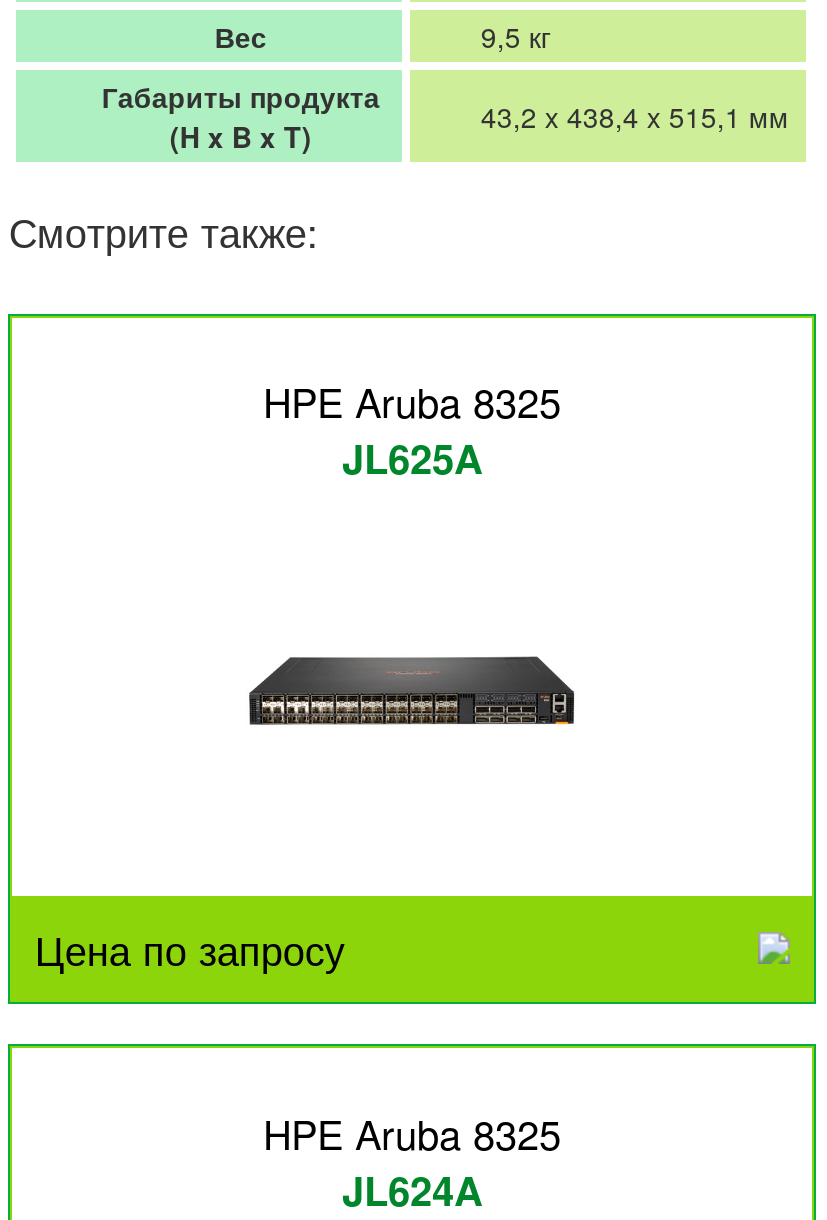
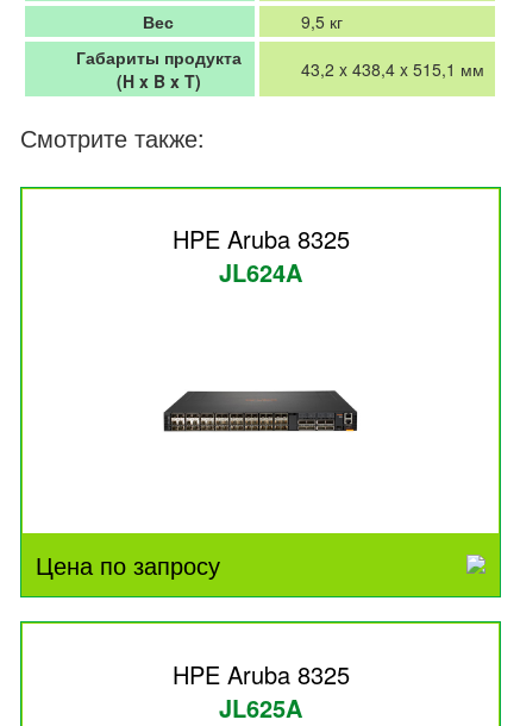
- JL625A
+ JL624A

- JL624A
+ JL625A
